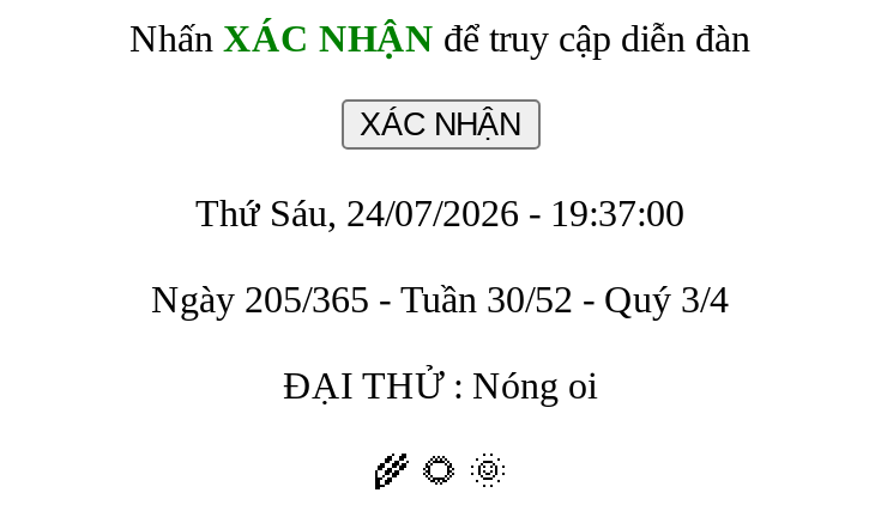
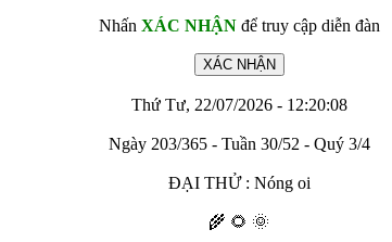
- Thứ Sáu, 24/07/2026 - 19:37:00
+ Thứ Tư, 22/07/2026 - 12:20:08

- Ngày 205/365 - Tuần 30/52 - Quý 3/4
+ Ngày 203/365 - Tuần 30/52 - Quý 3/4
